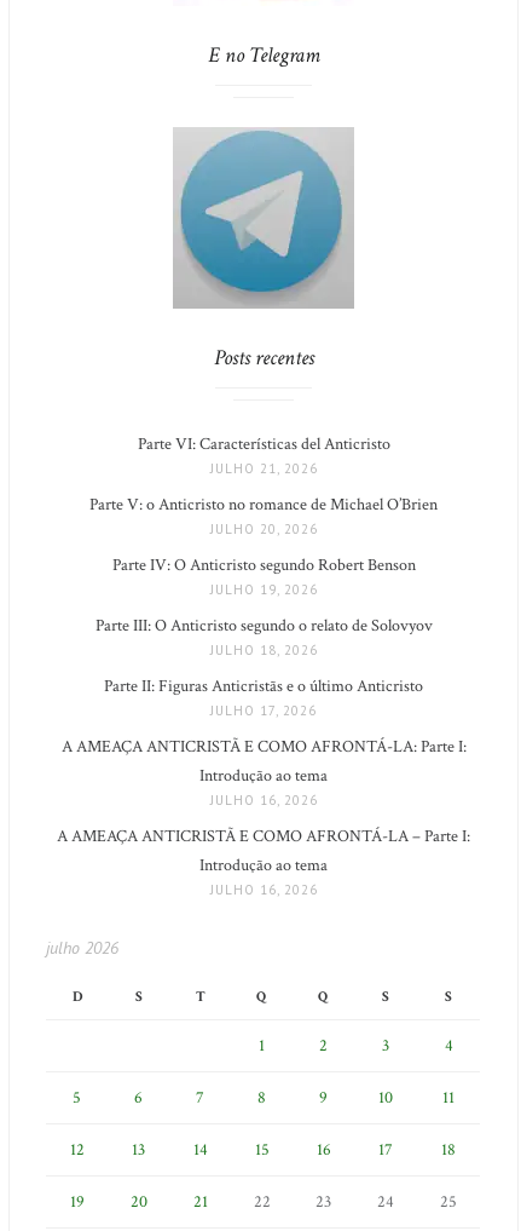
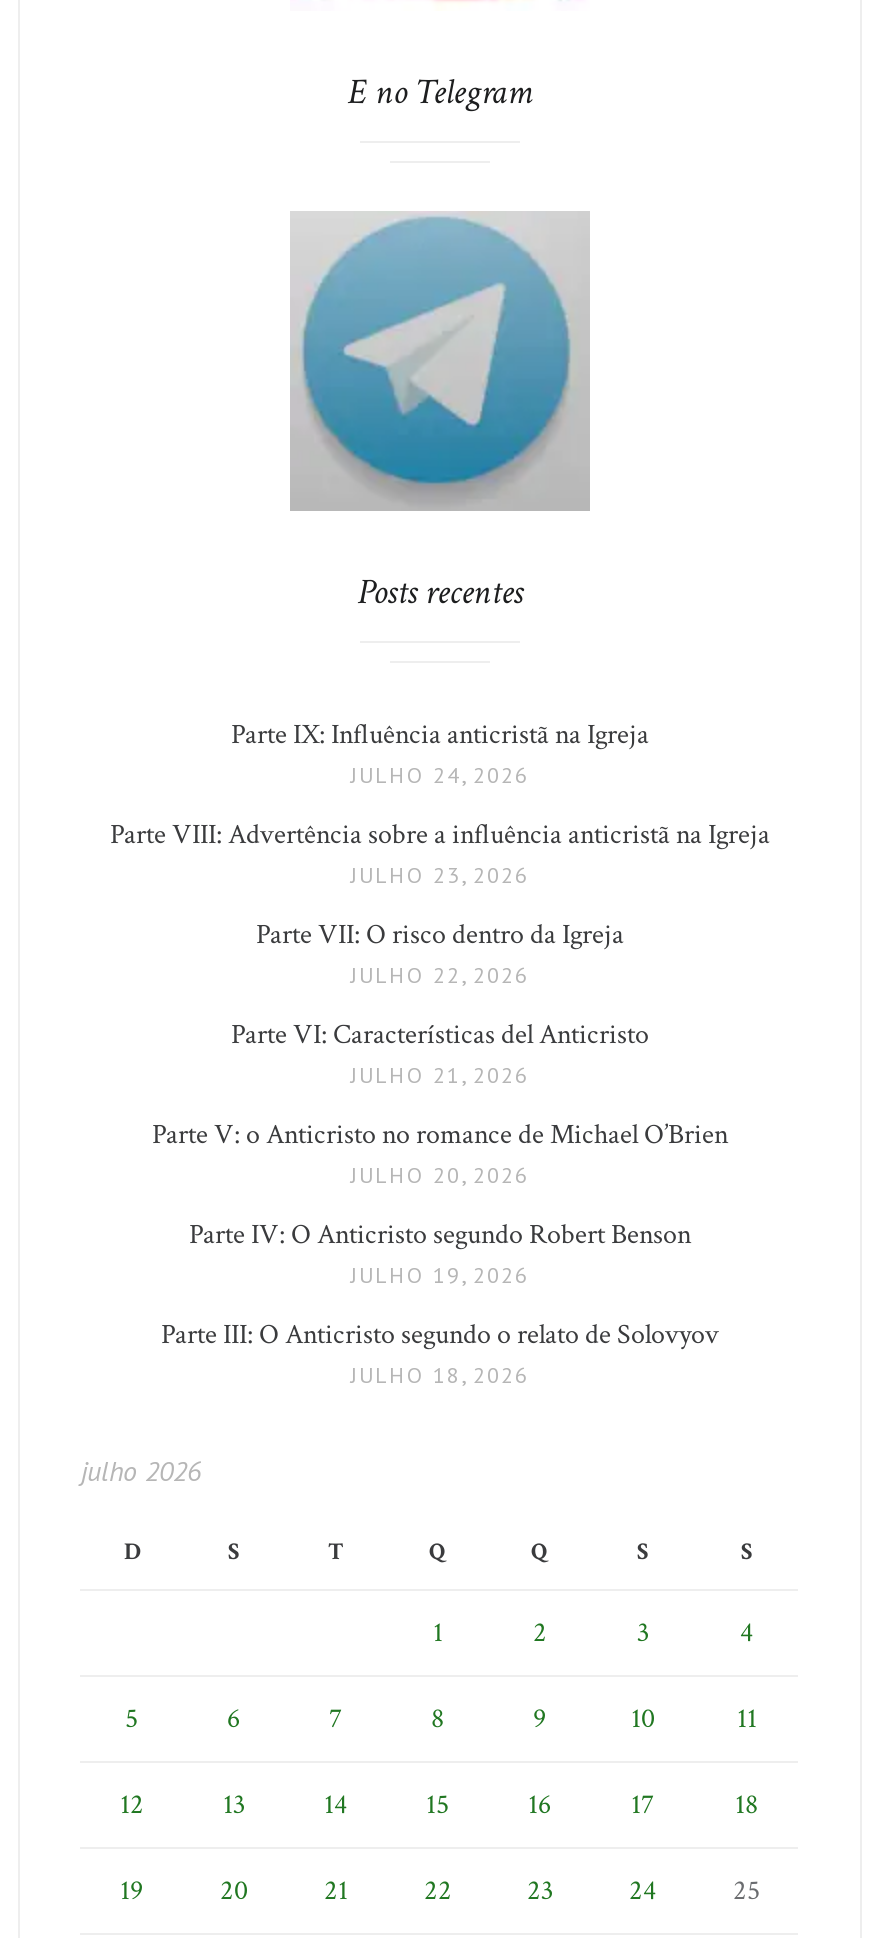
+ Parte IX: Influência anticristã na Igreja
+ JULHO 24, 2026
+ Parte VIII: Advertência sobre a influência anticristã na Igreja
+ JULHO 23, 2026
+ Parte VII: O risco dentro da Igreja
+ JULHO 22, 2026

moved down: Parte VI: Características del Anticristo | JULHO 21, 2026 | Parte V: o Anticristo no romance de Michael O’Brien | JULHO 20, 2026 | Parte IV: O Anticristo segundo Robert Benson | JULHO 19, 2026 | Parte III: O Anticristo segundo o relato de Solovyov | JULHO 18, 2026

- Parte II: Figuras Anticristãs e o último Anticristo
- JULHO 17, 2026
- A AMEAÇA ANTICRISTÃ E COMO AFRONTÁ-LA: Parte I:
- Introdução ao tema
- JULHO 16, 2026
- A AMEAÇA ANTICRISTÃ E COMO AFRONTÁ-LA – Parte I:
- Introdução ao tema
- JULHO 16, 2026
